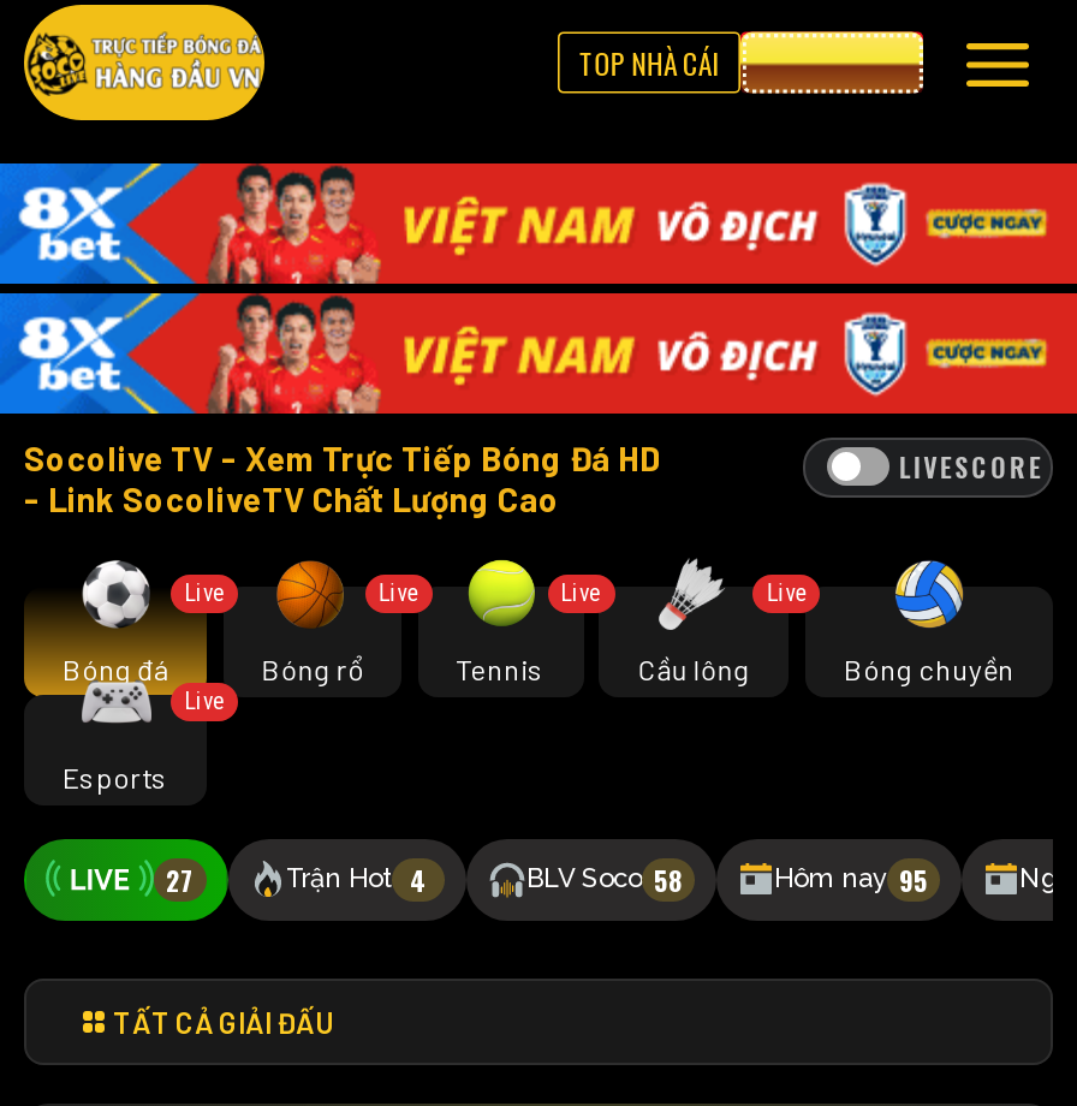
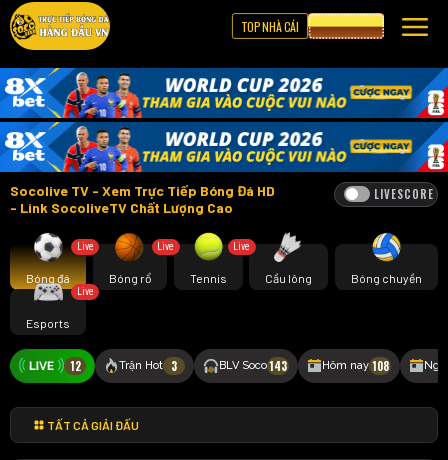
- [image]
+ [image]

- Live

- 27
- Trận Hot 4
- BLV Soco 58
- Hôm nay 95
+ 12
+ Trận Hot
+ 3
+ BLV Soco 143
+ Hôm nay 108
